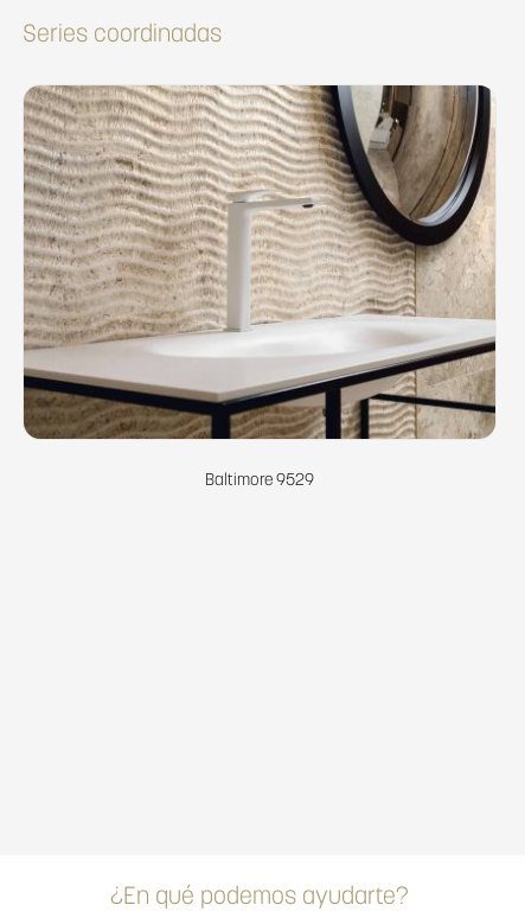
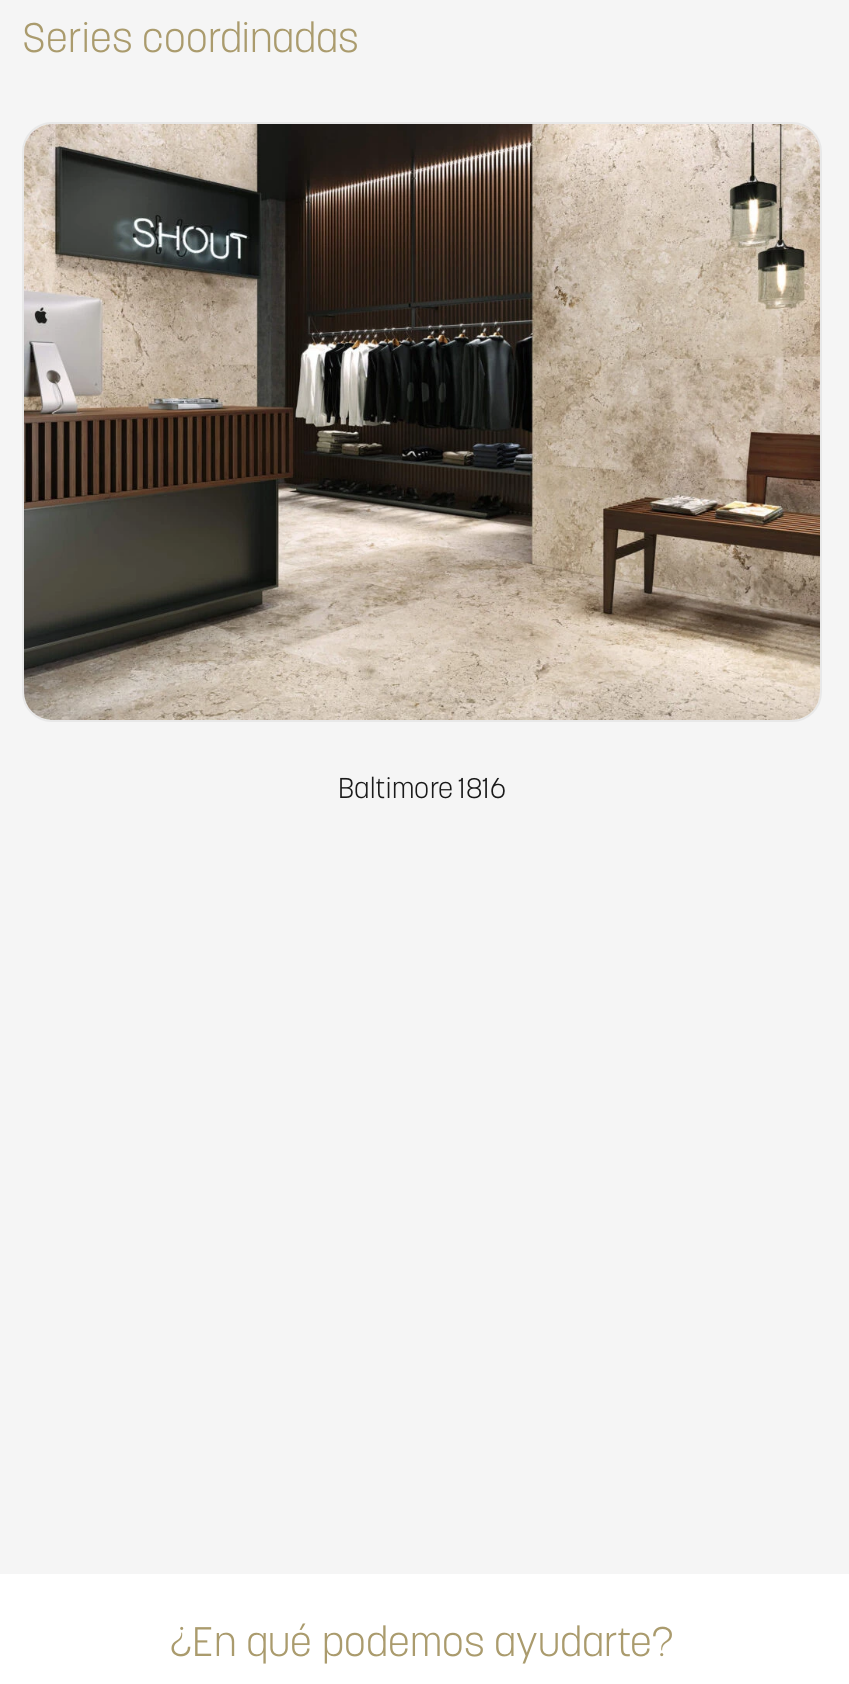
- [image]
- Baltimore 9529
+ [image]
+ Baltimore 1816
